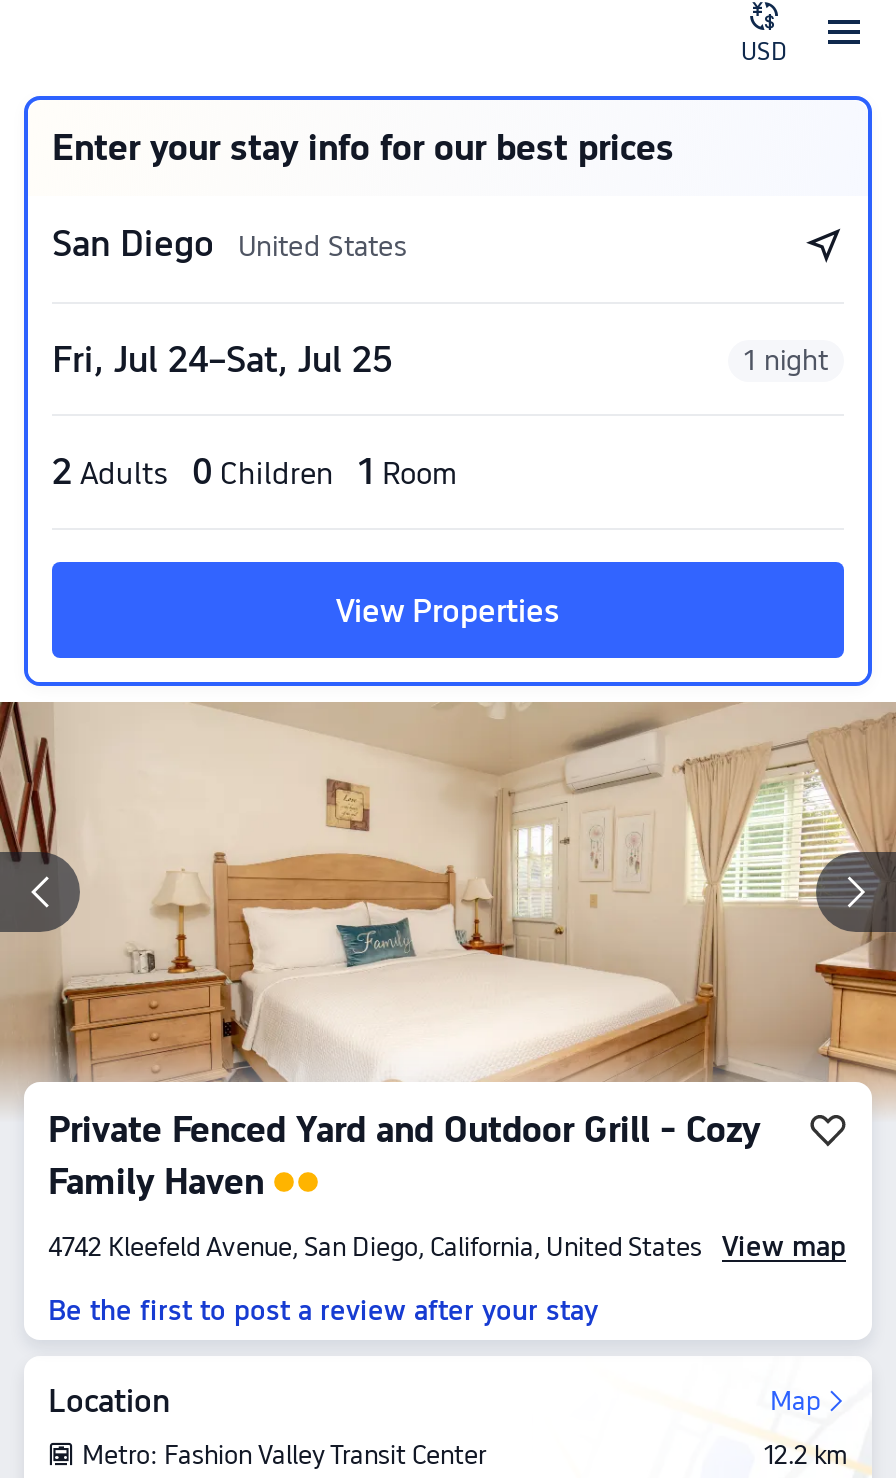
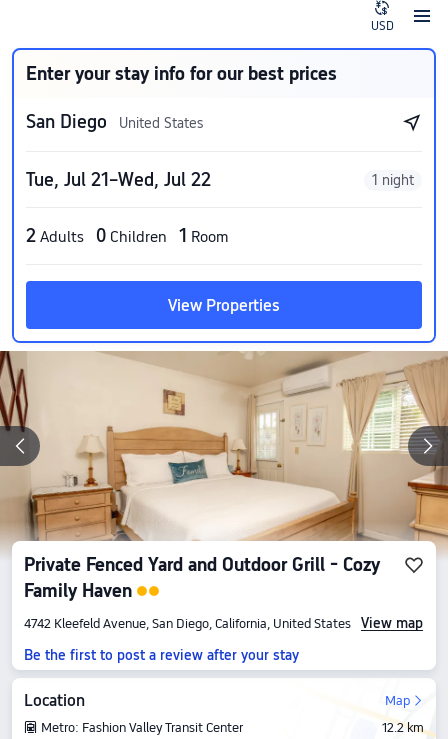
- Fri, Jul 24–Sat, Jul 25
+ Tue, Jul 21–Wed, Jul 22
